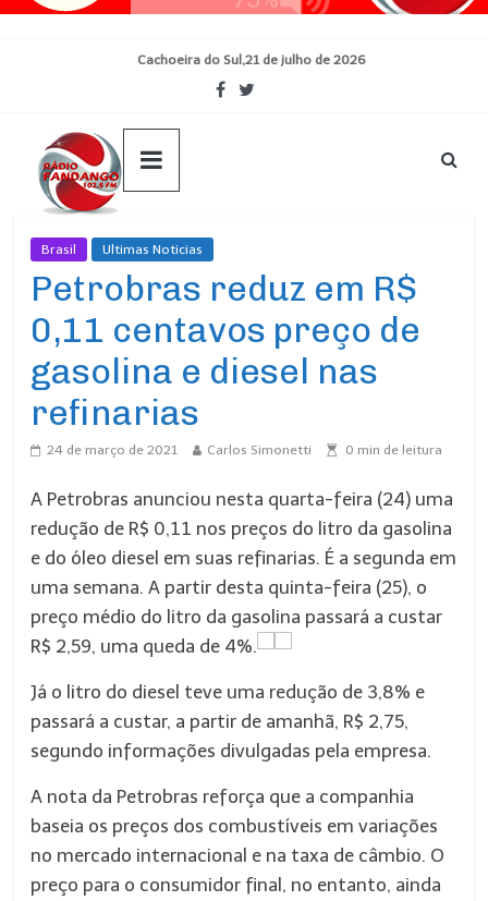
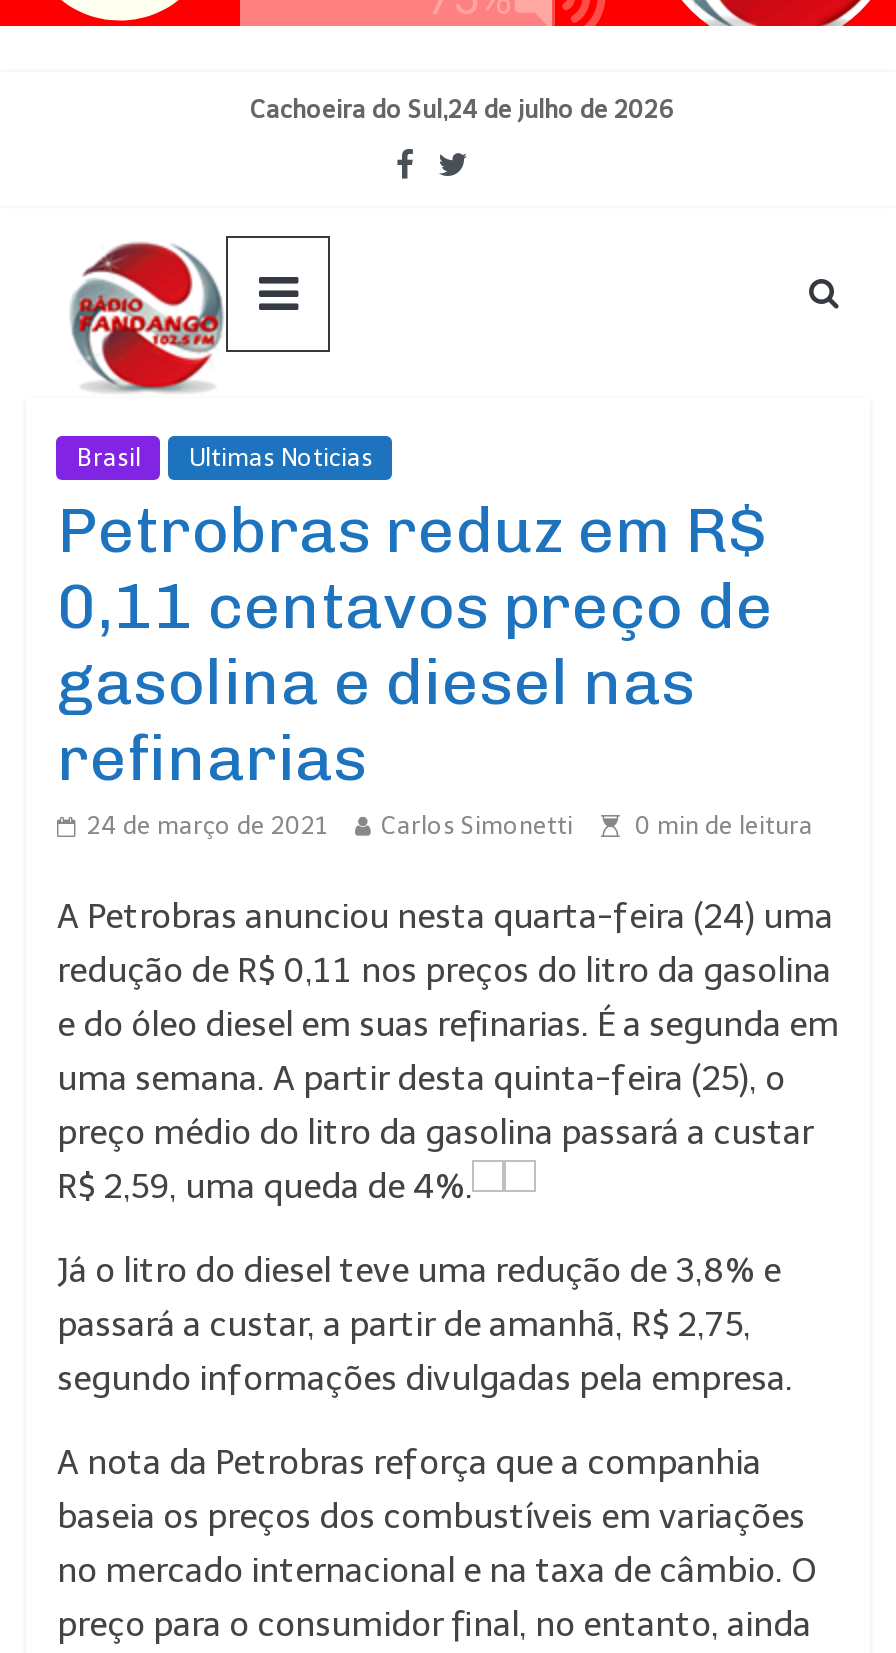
- Cachoeira do Sul,21 de julho de 2026
+ Cachoeira do Sul,24 de julho de 2026
